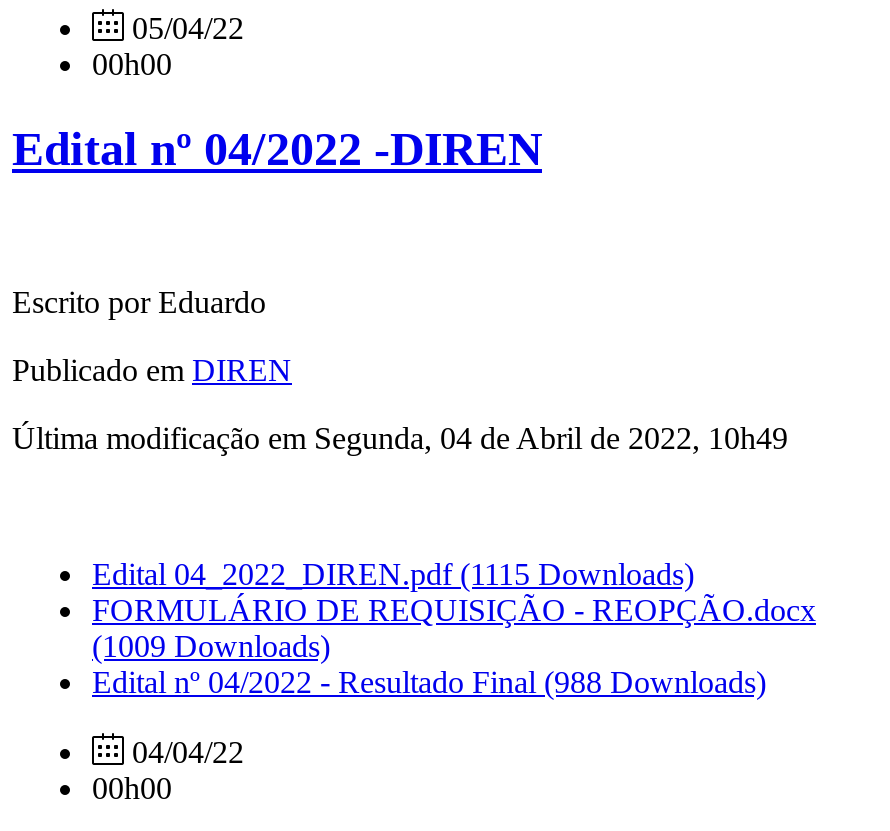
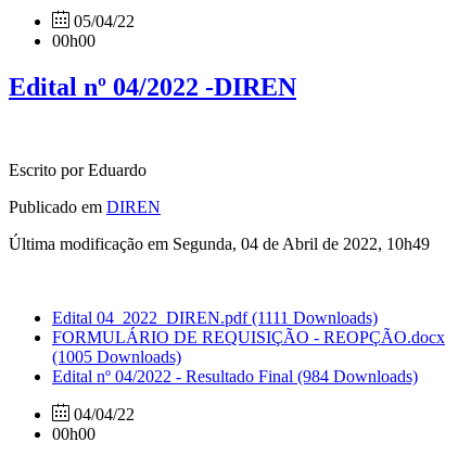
- Edital 04_2022_DIREN.pdf (1115 Downloads)
+ Edital 04_2022_DIREN.pdf (1111 Downloads)

- (1009 Downloads)
+ (1005 Downloads)

- Edital nº 04/2022 - Resultado Final (988 Downloads)
+ Edital nº 04/2022 - Resultado Final (984 Downloads)
